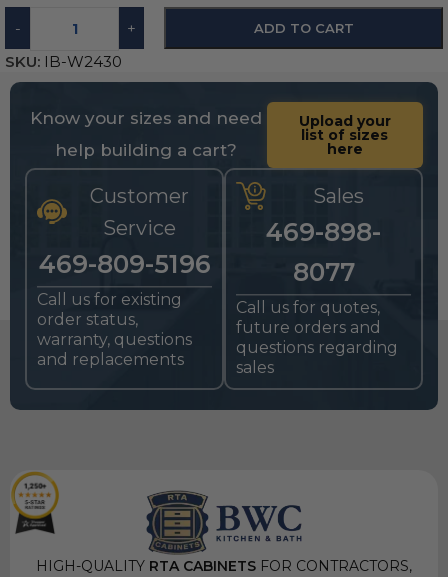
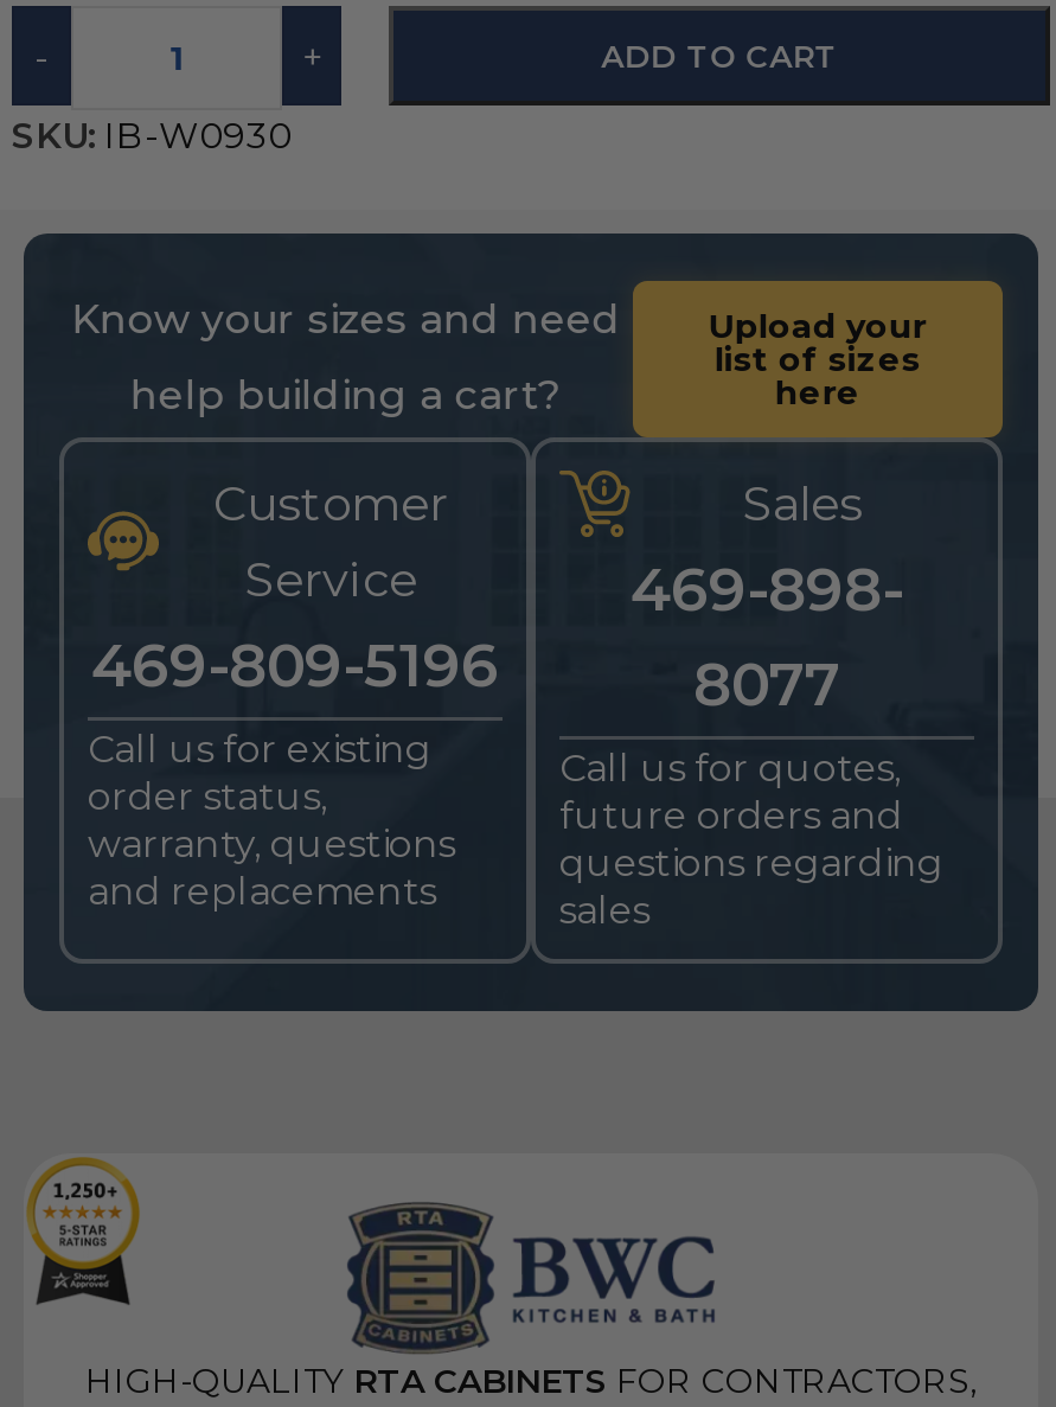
- SKU: IB-W2430
+ SKU: IB-W0930
